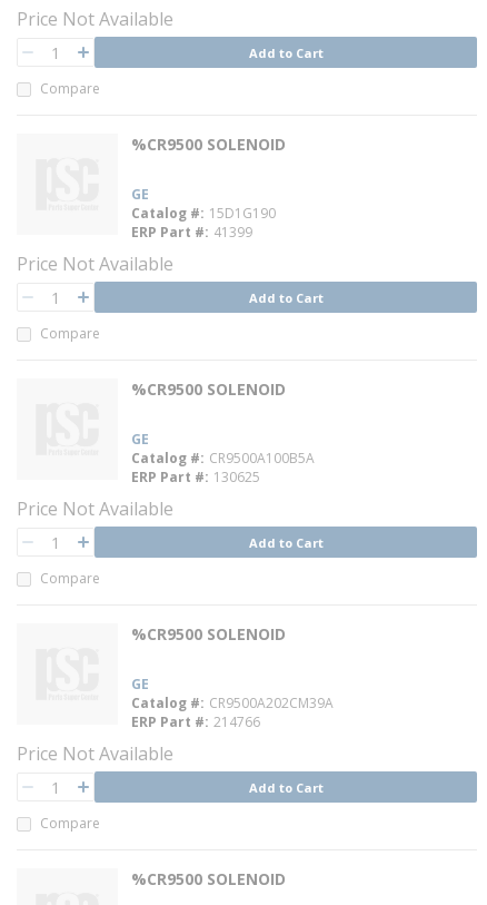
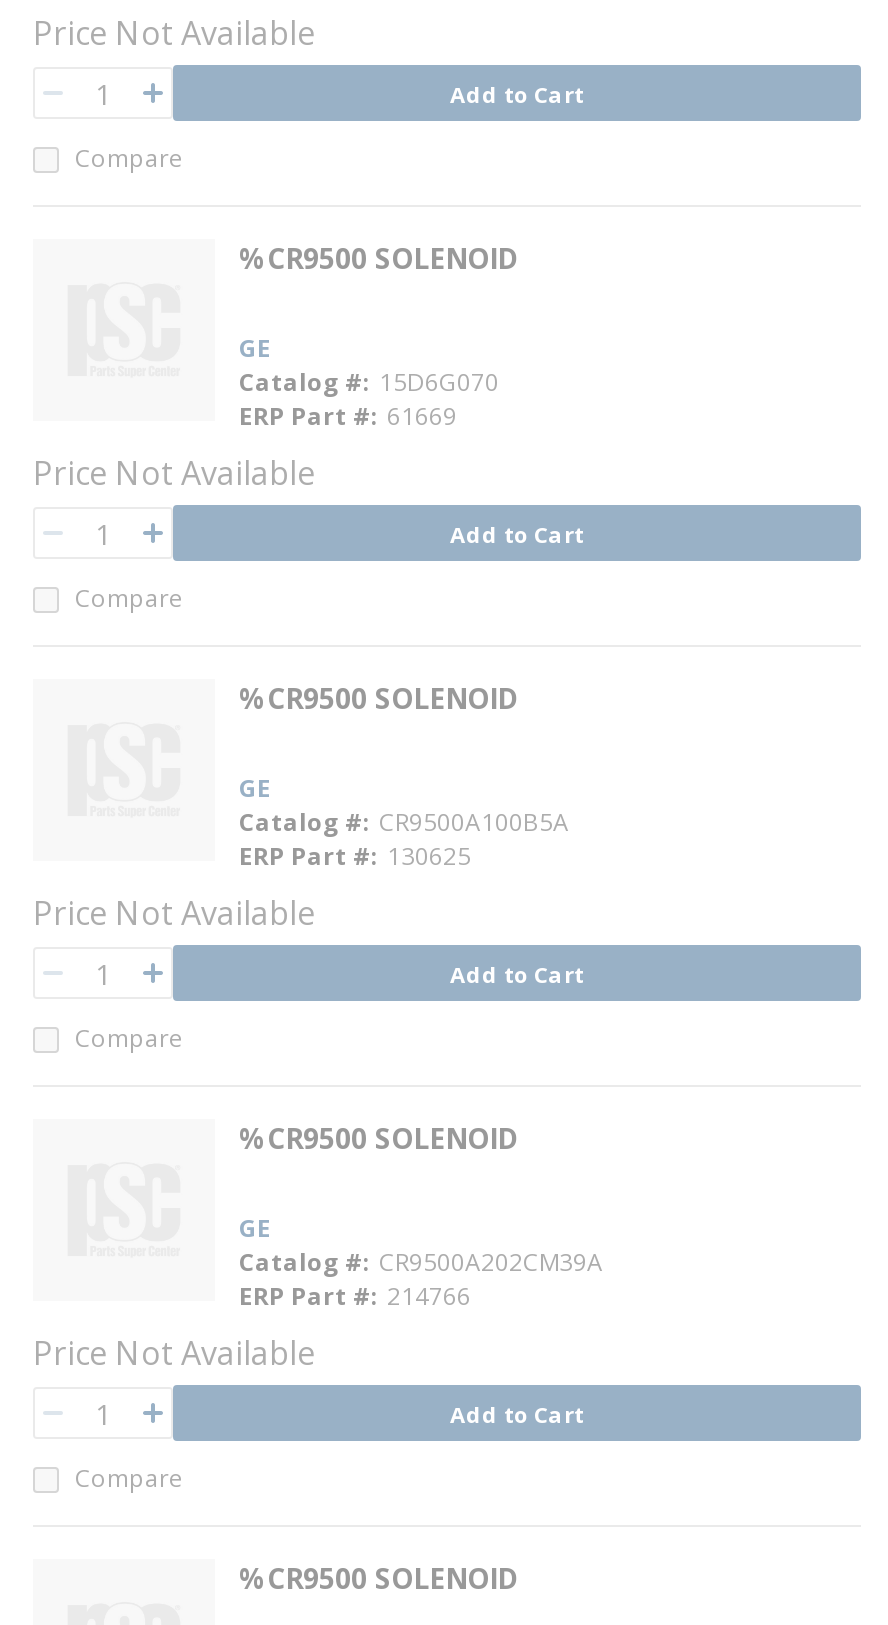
- Catalog # 15D1G190
+ Catalog # 15D6G070

- ERP Part # 41399
+ ERP Part # 61669
